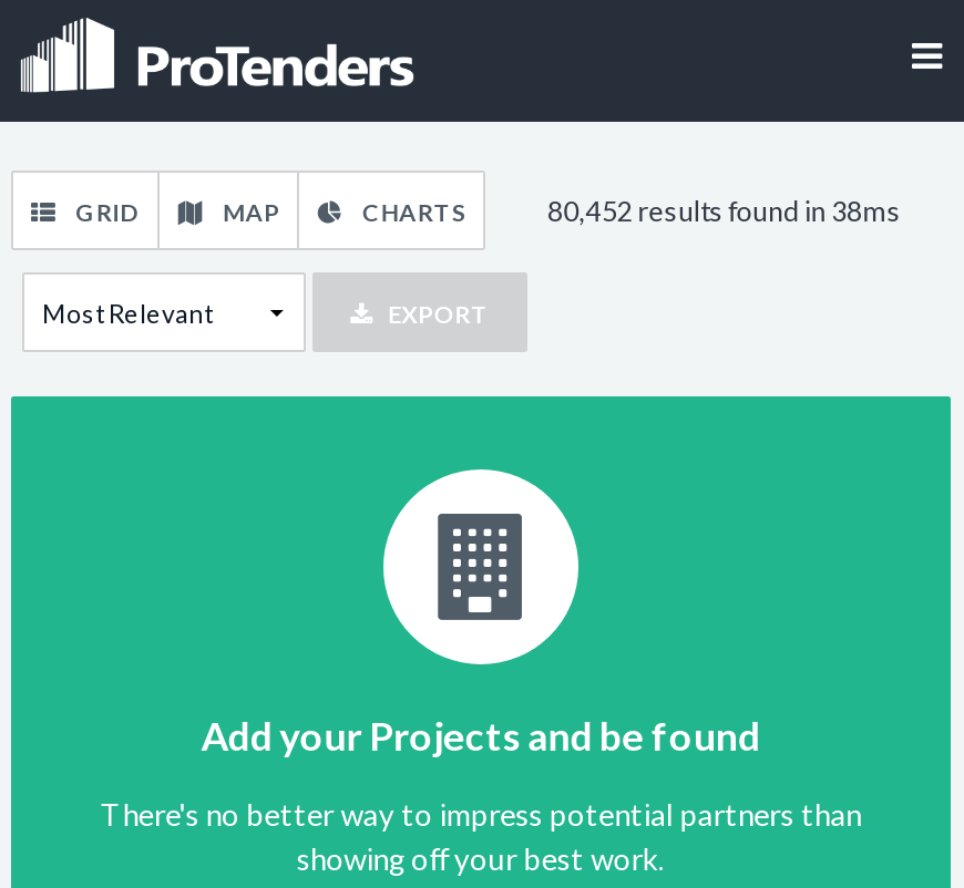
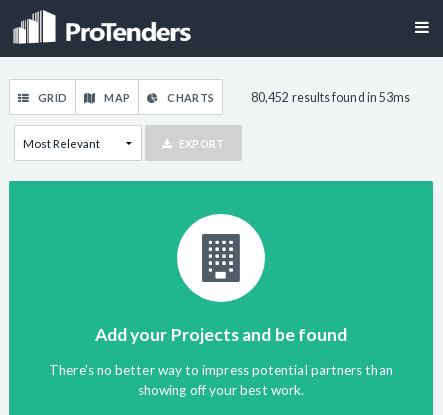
- 80,452 results found in 38ms
+ 80,452 results found in 53ms
